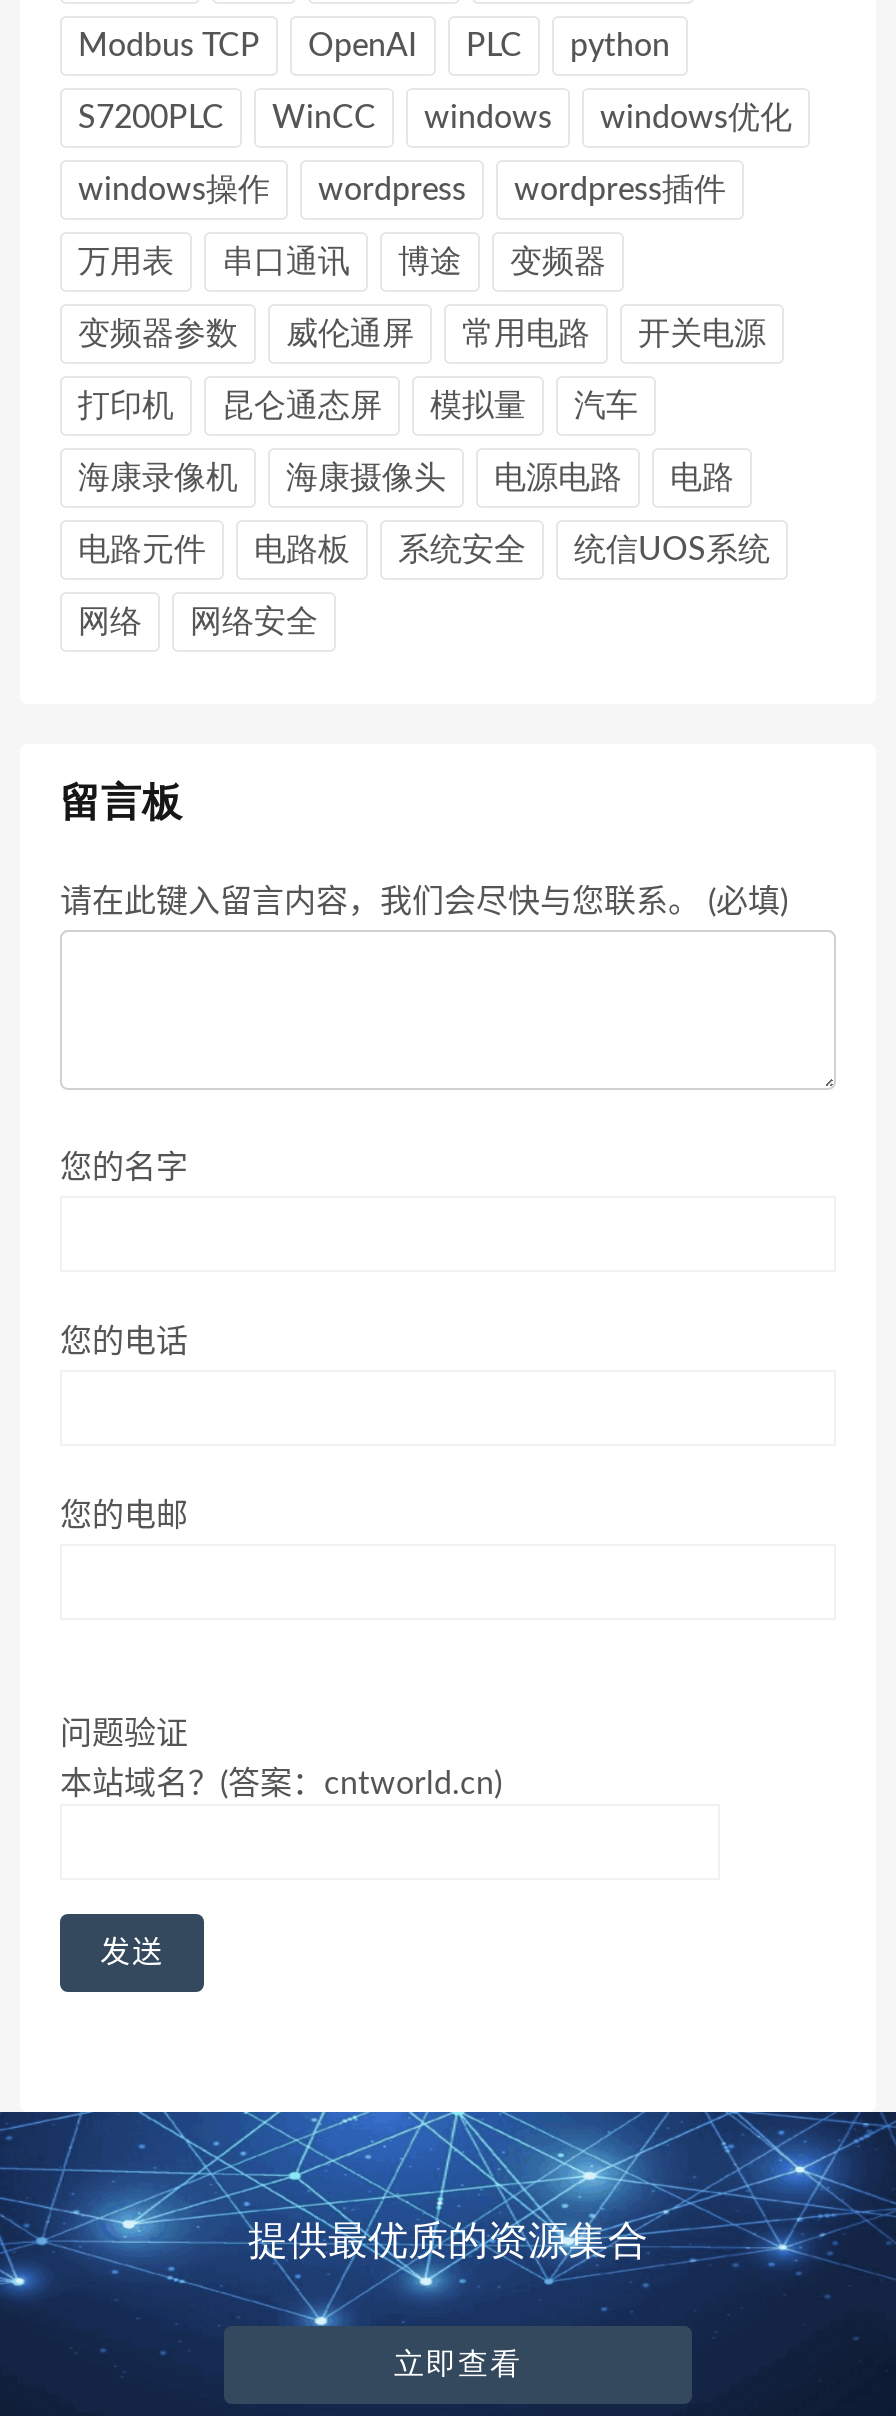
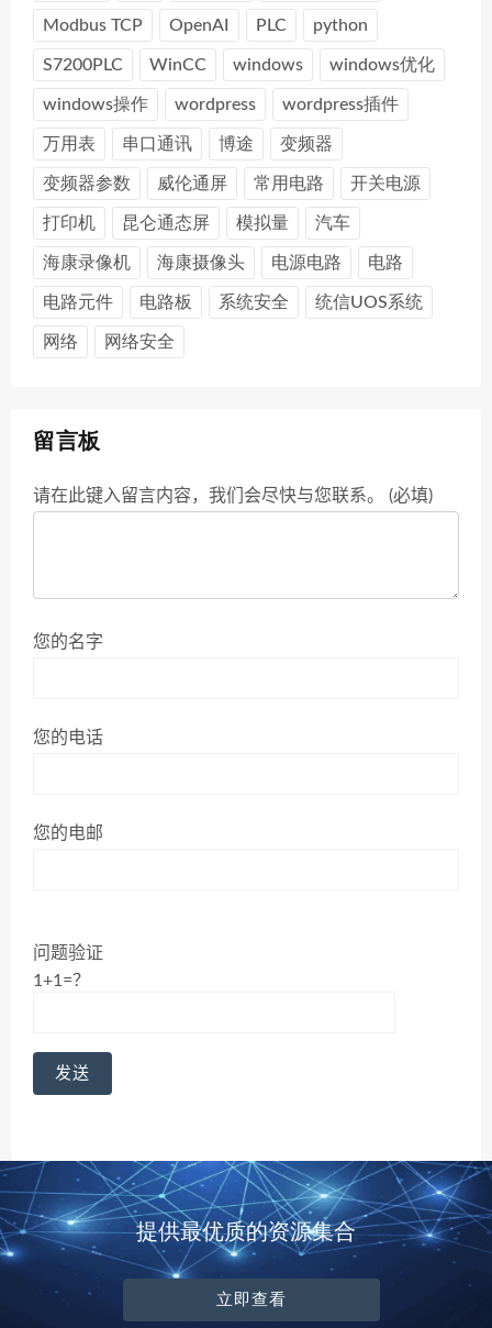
- 本站域名？(答案：cntworld.cn)
+ 1+1=？
